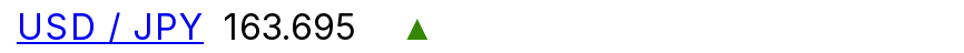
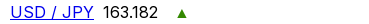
- USD / JPY 163.695
+ USD / JPY 163.182
